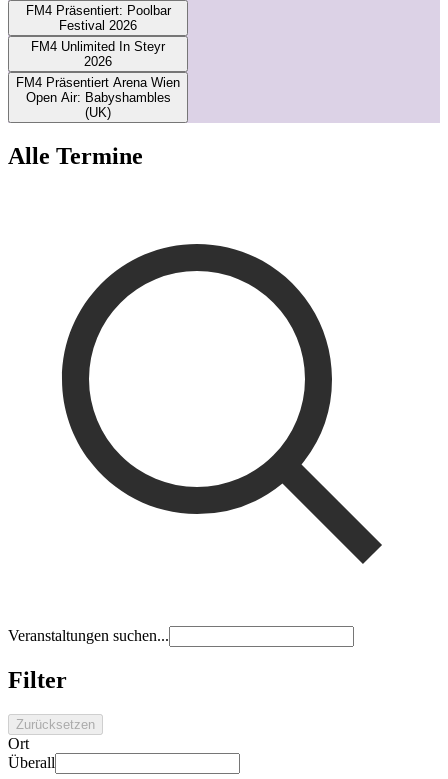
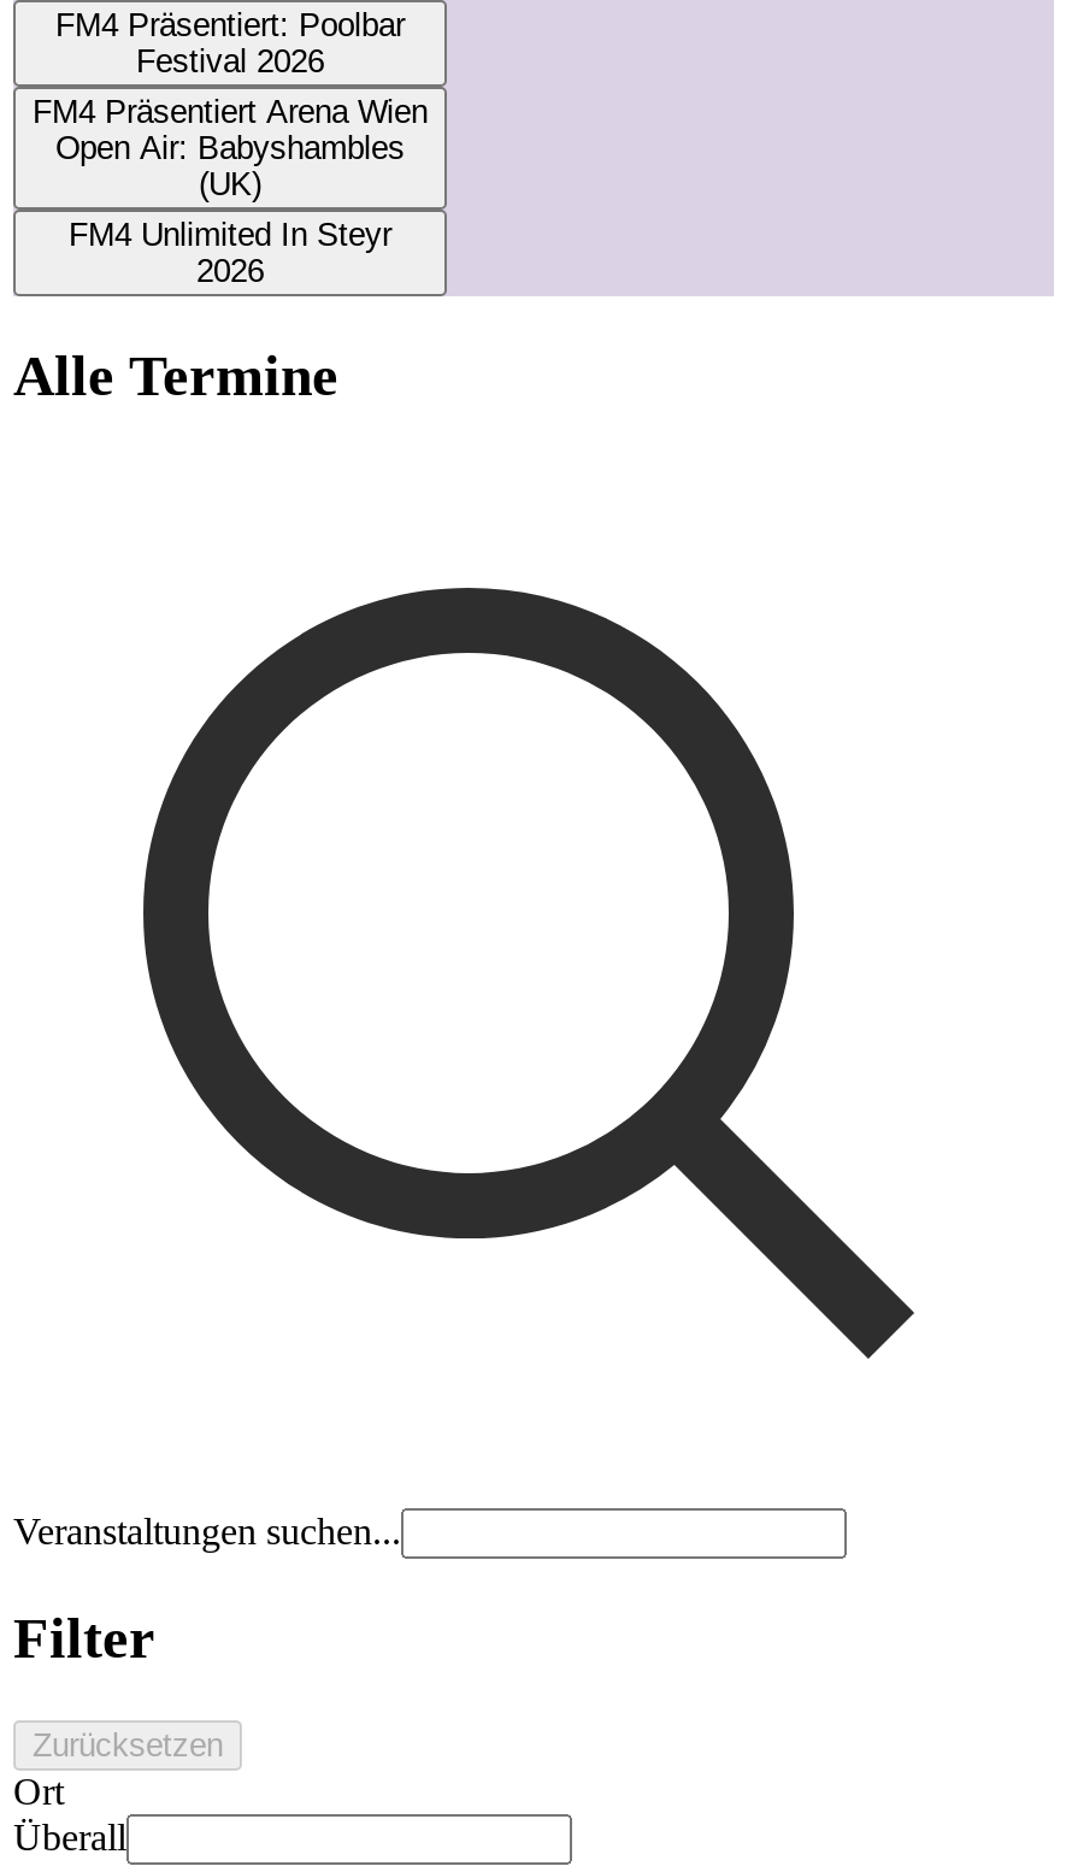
moved down: FM4 Unlimited In Steyr | 2026

moved up: FM4 Präsentiert Arena Wien | Open Air: Babyshambles | (UK)
